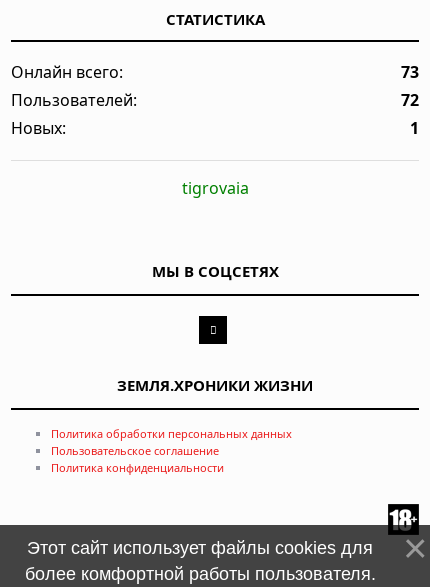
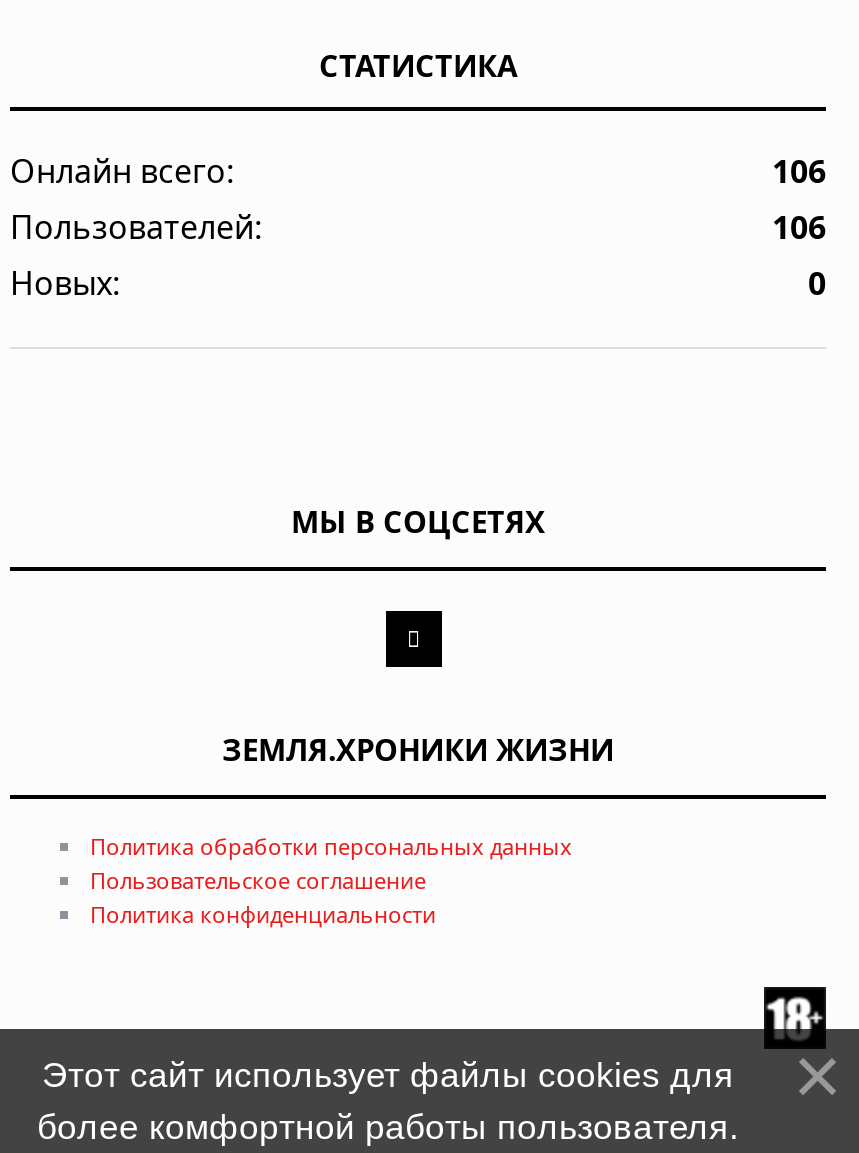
- 73
+ 106

- 72
+ 106

- 1
- tigrovaia
+ 0
